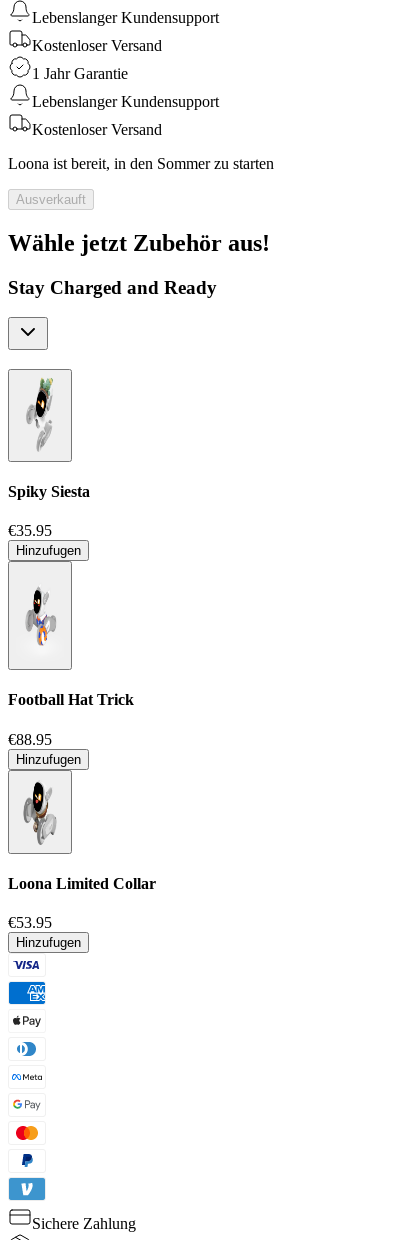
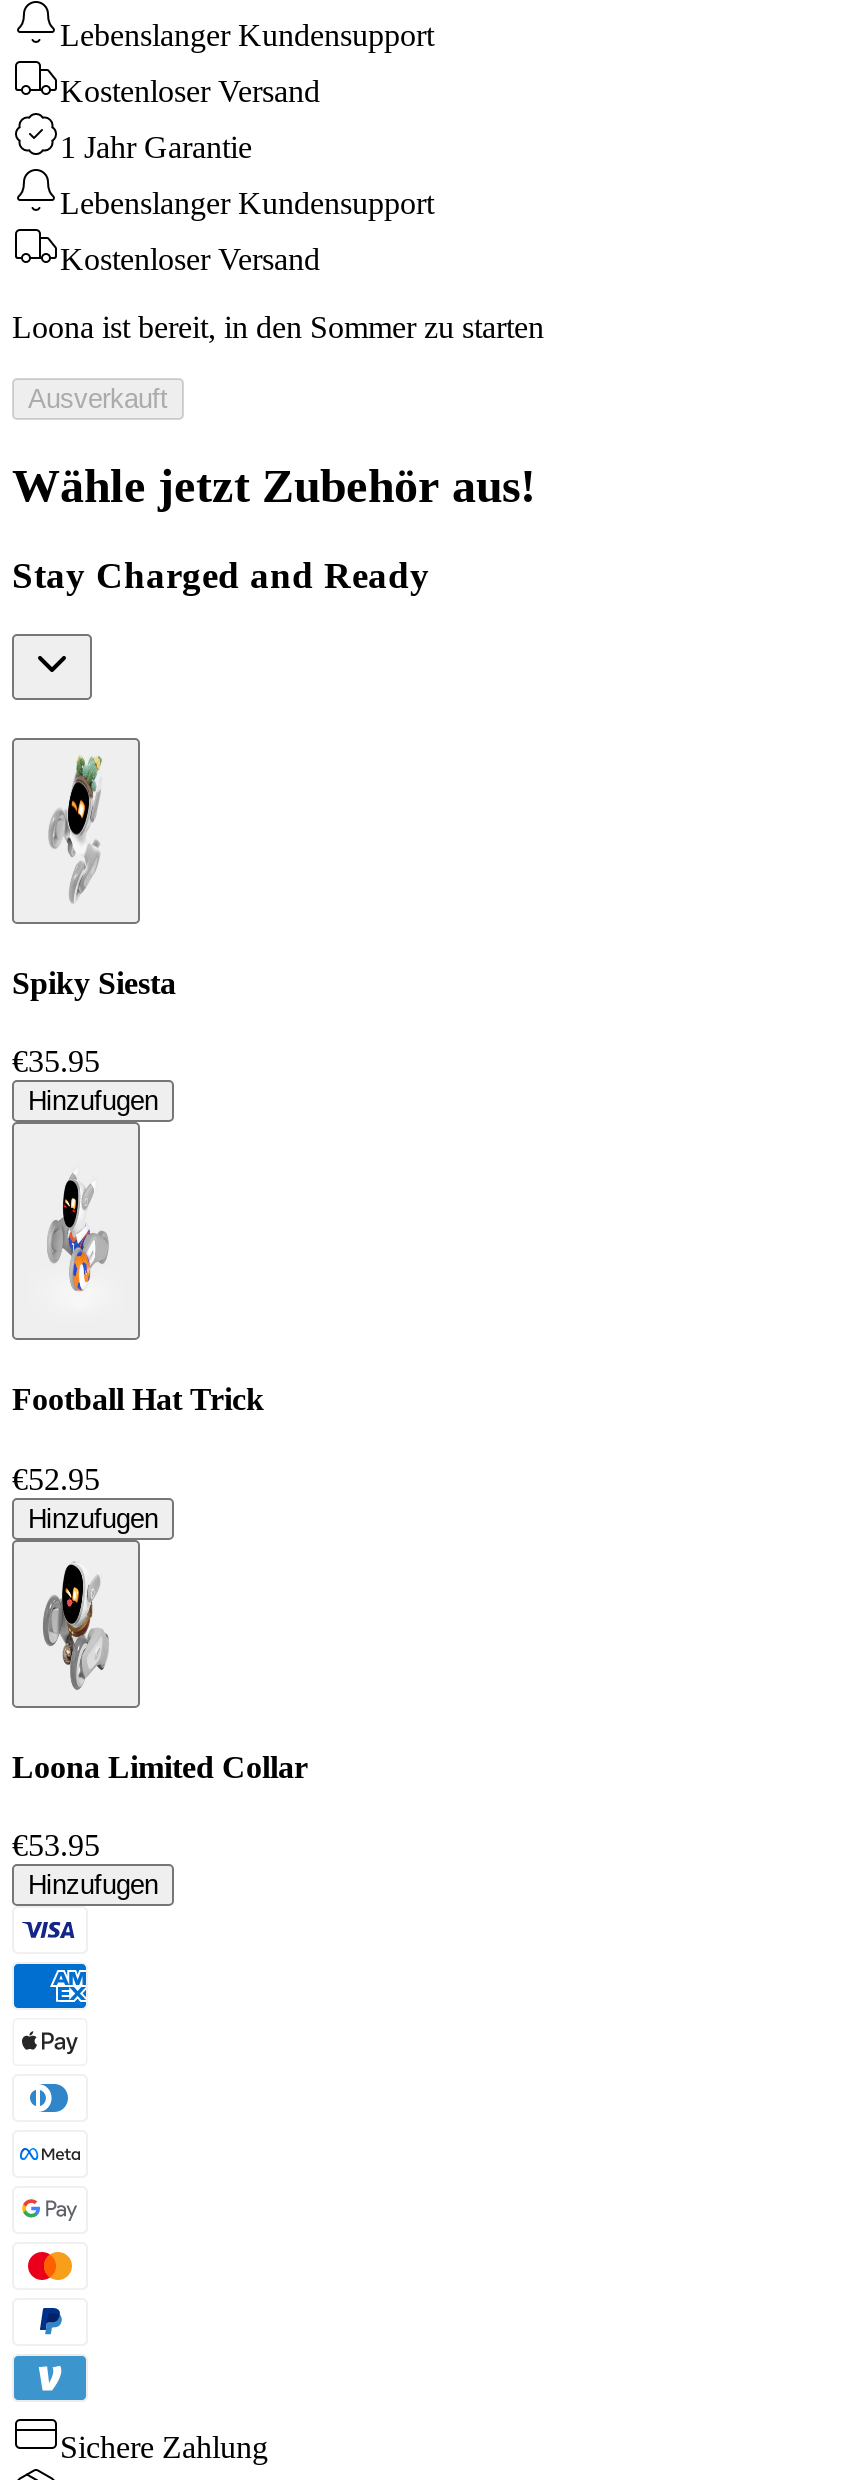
- €88.95
+ €52.95
